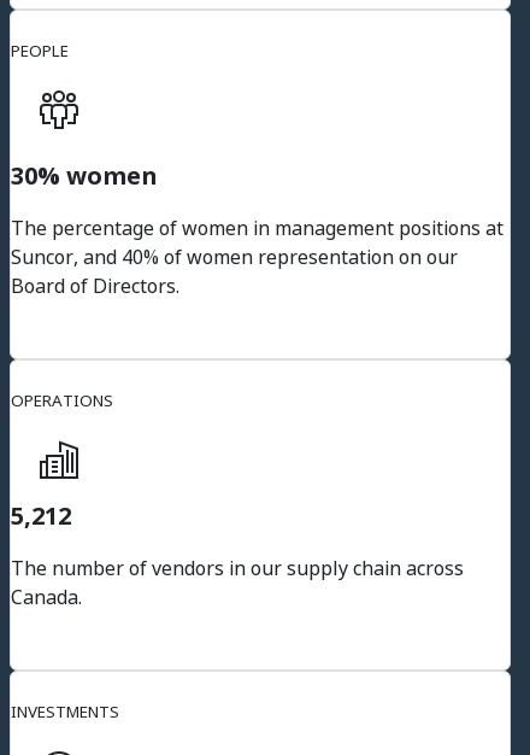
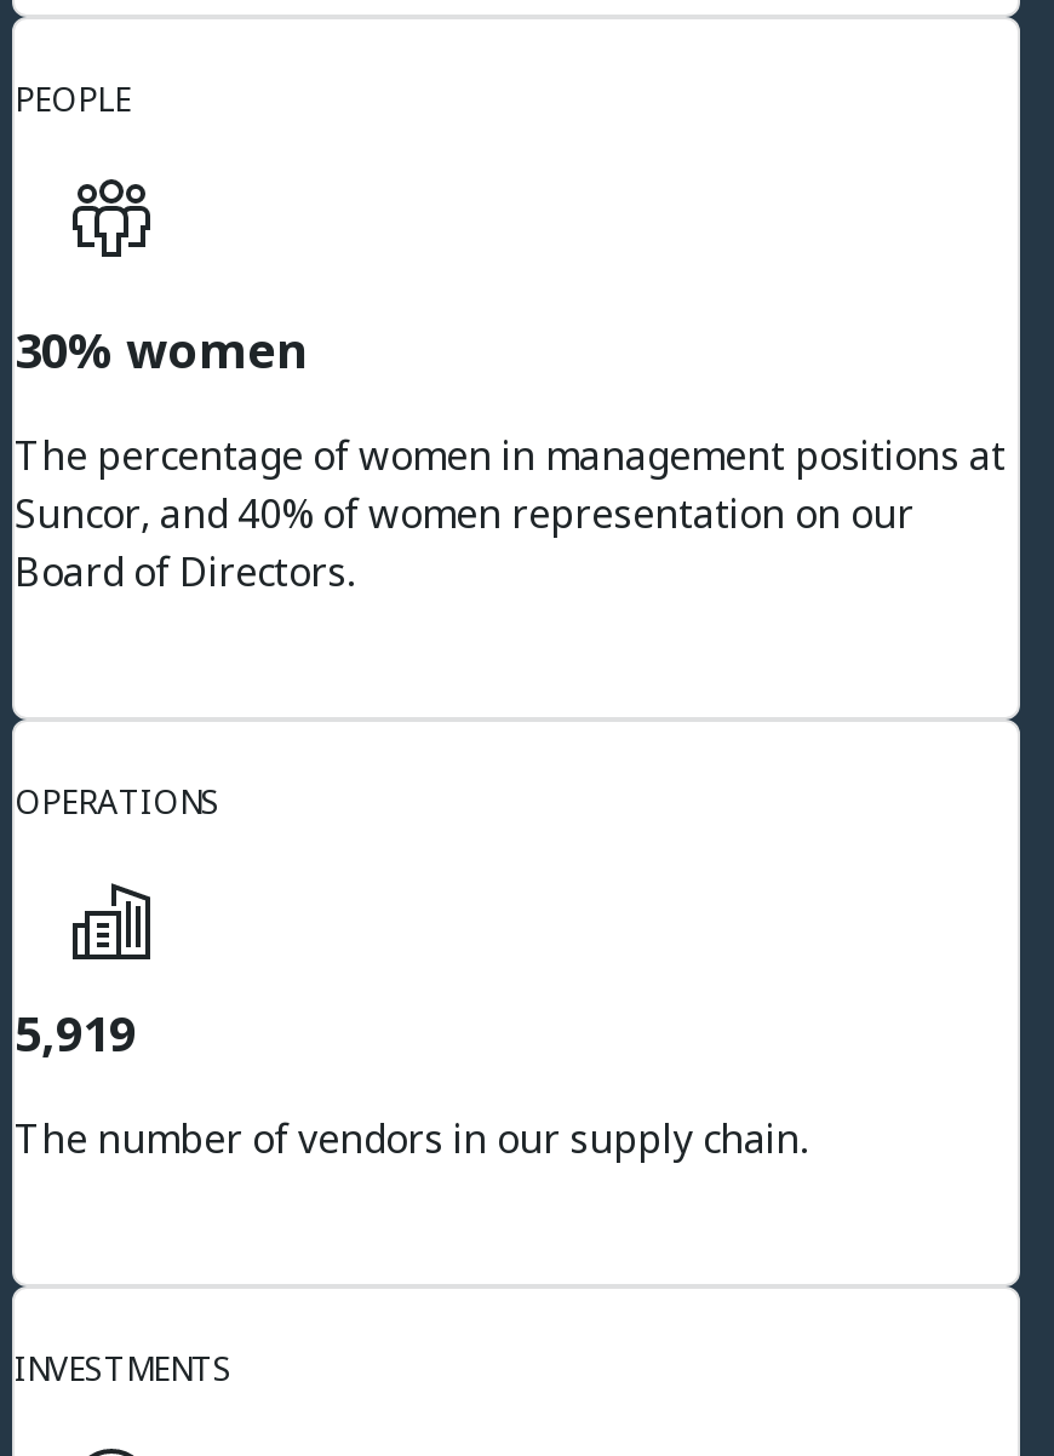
- 5,212
+ 5,919

- The number of vendors in our supply chain across
- Canada.
+ The number of vendors in our supply chain.
